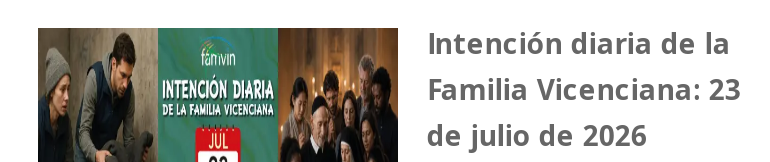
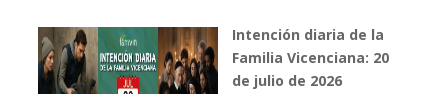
- Familia Vicenciana: 23
+ Familia Vicenciana: 20
